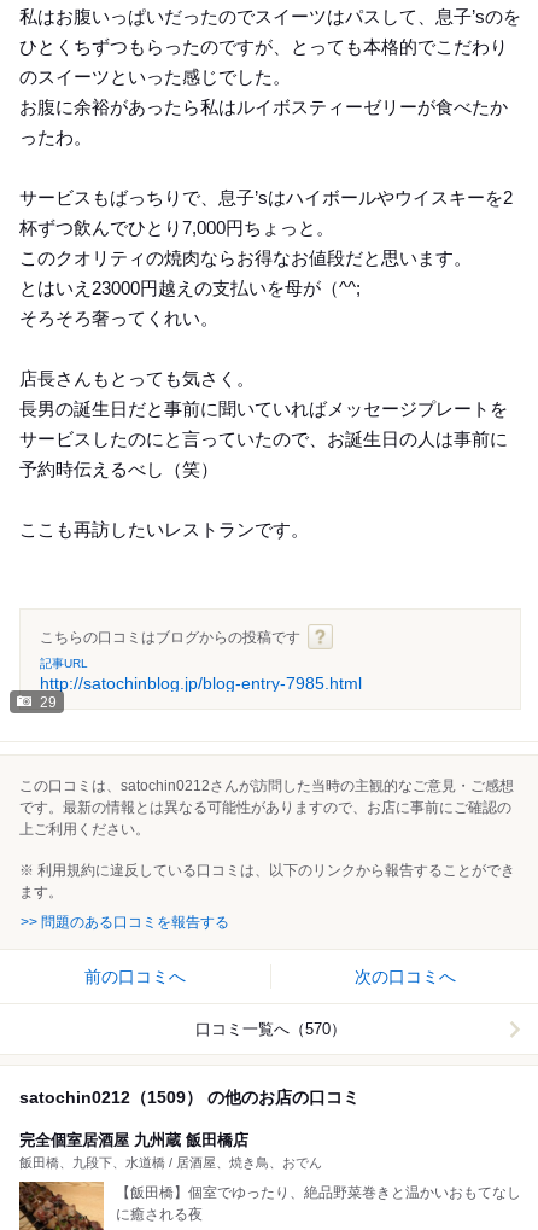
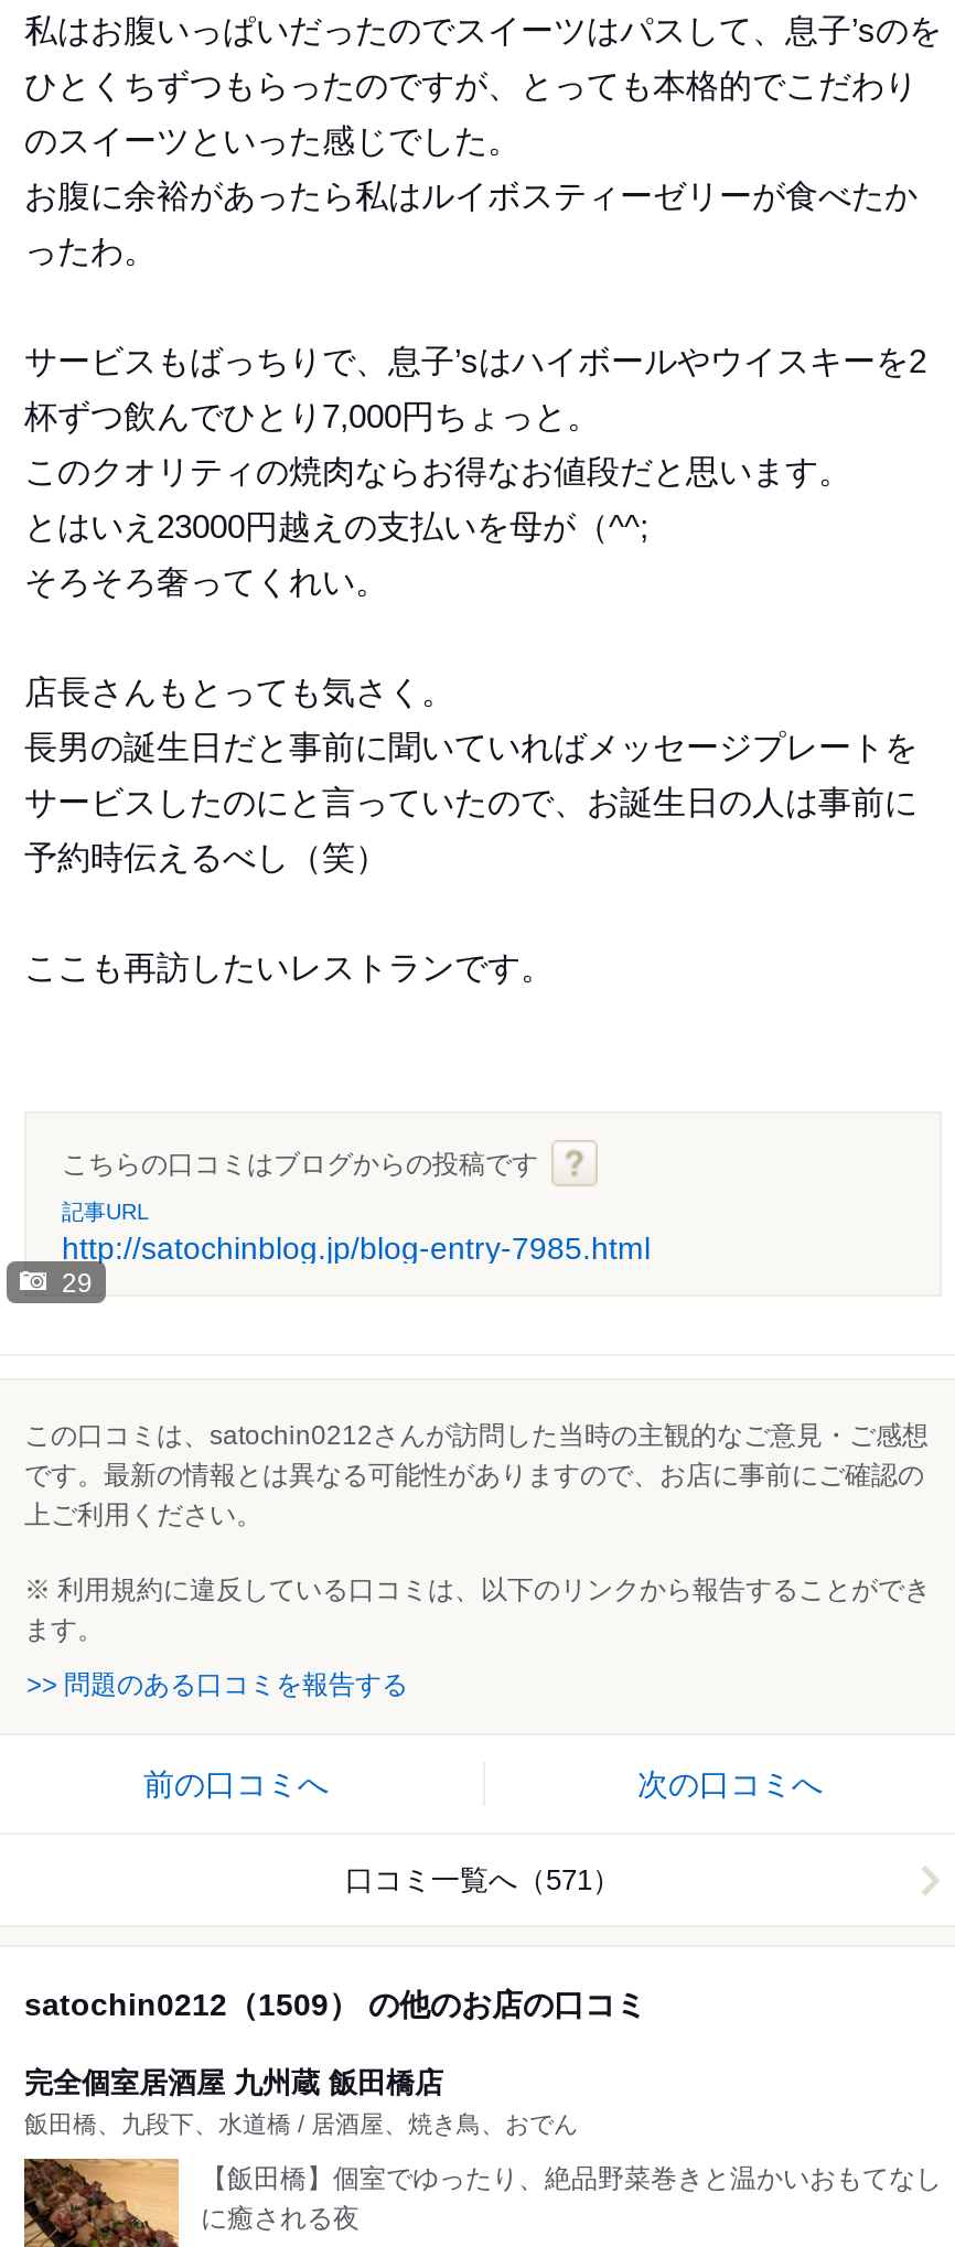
- 口コミ一覧へ（570）
+ 口コミ一覧へ（571）
